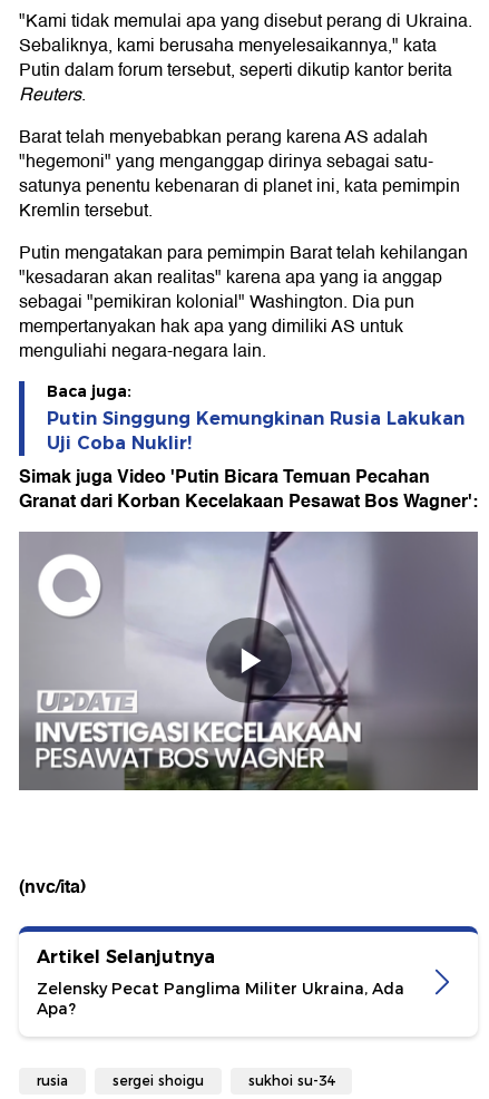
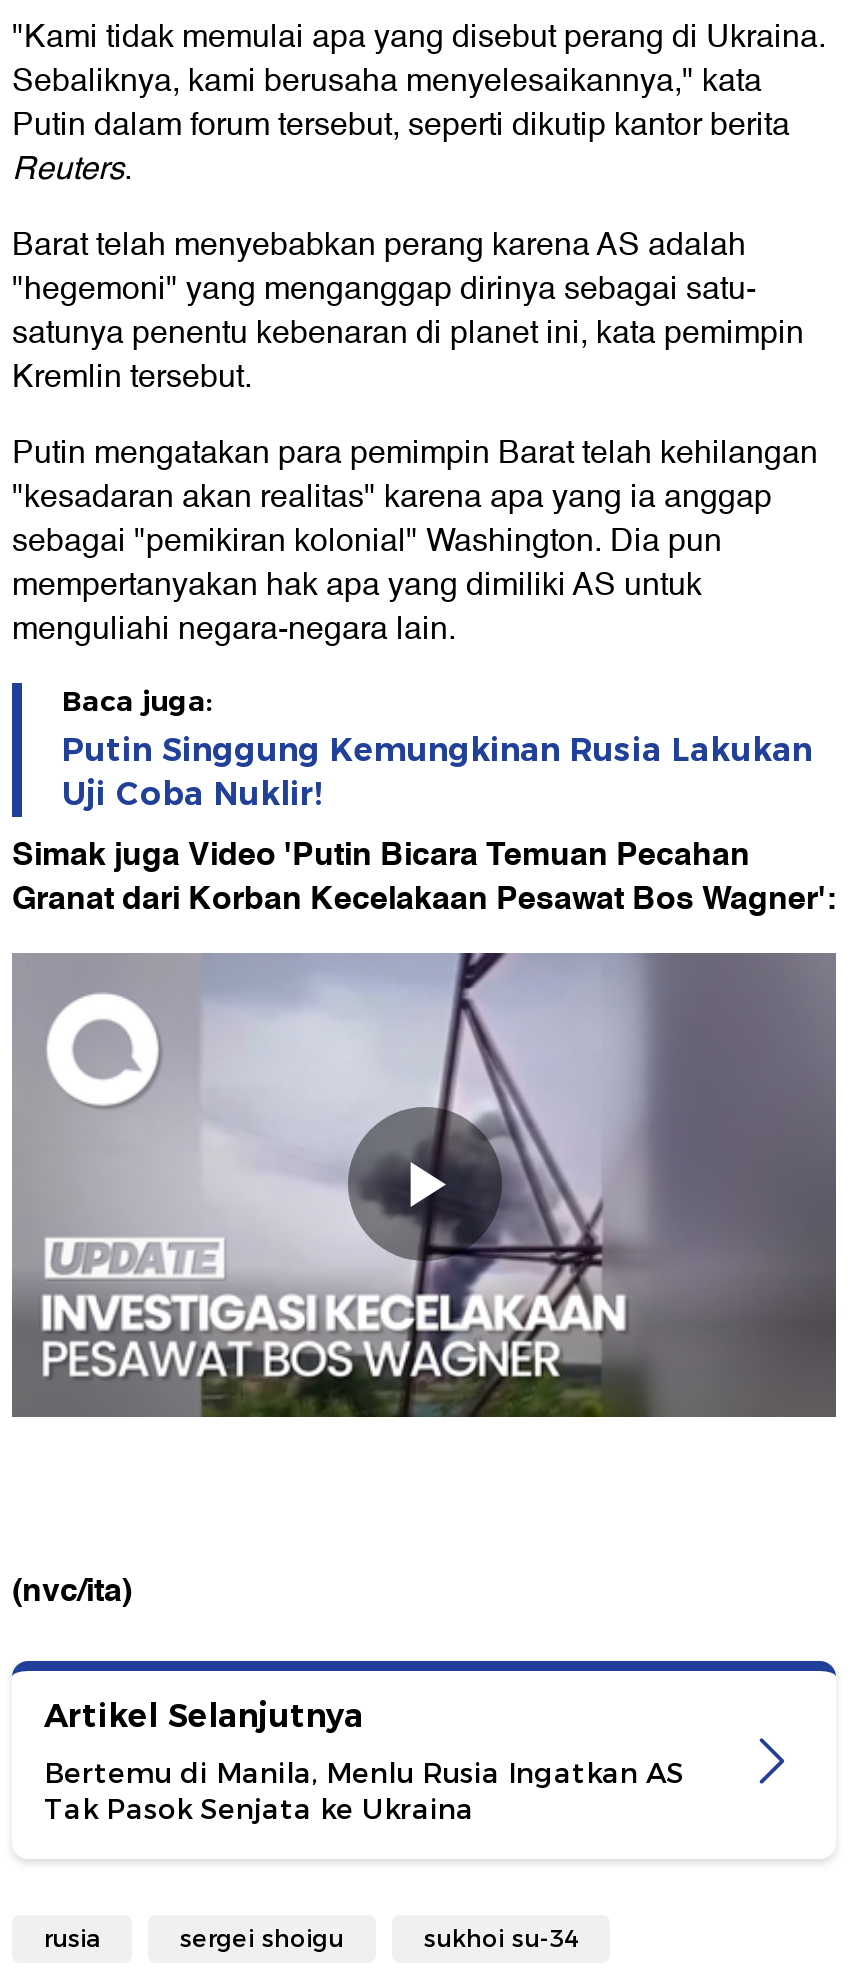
- Zelensky Pecat Panglima Militer Ukraina, Ada
- Apa?
+ Bertemu di Manila, Menlu Rusia Ingatkan AS
+ Tak Pasok Senjata ke Ukraina
